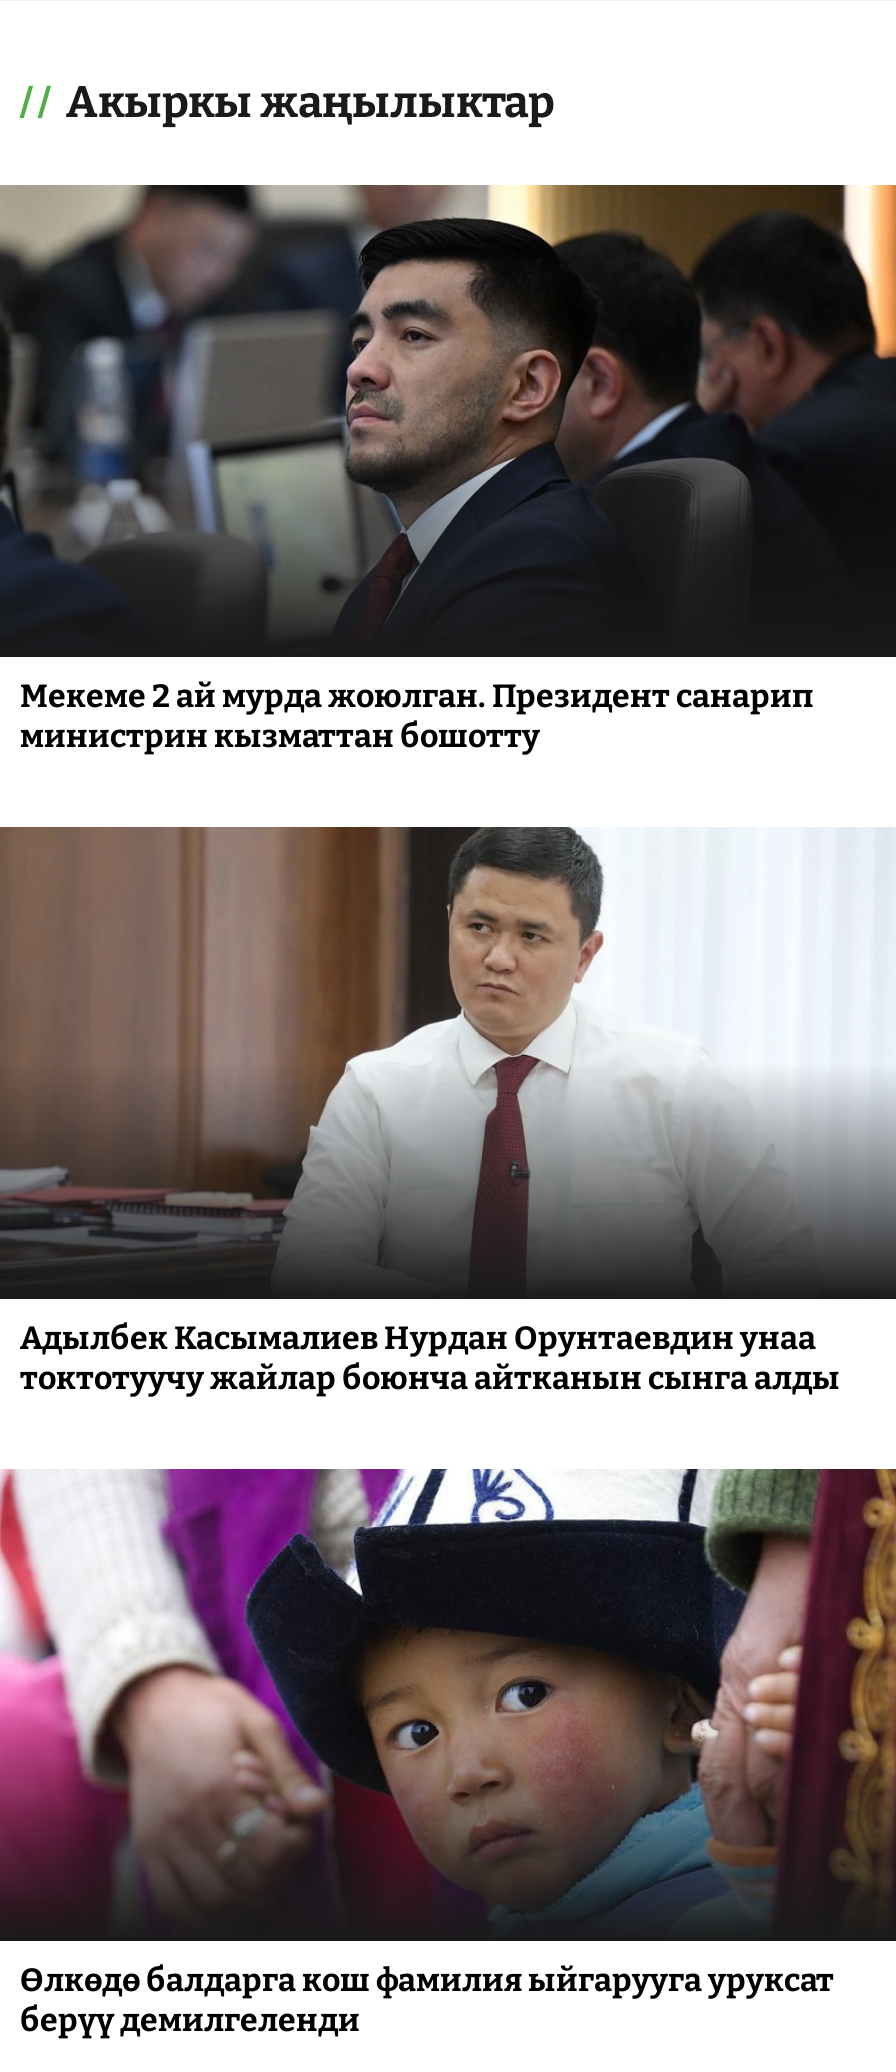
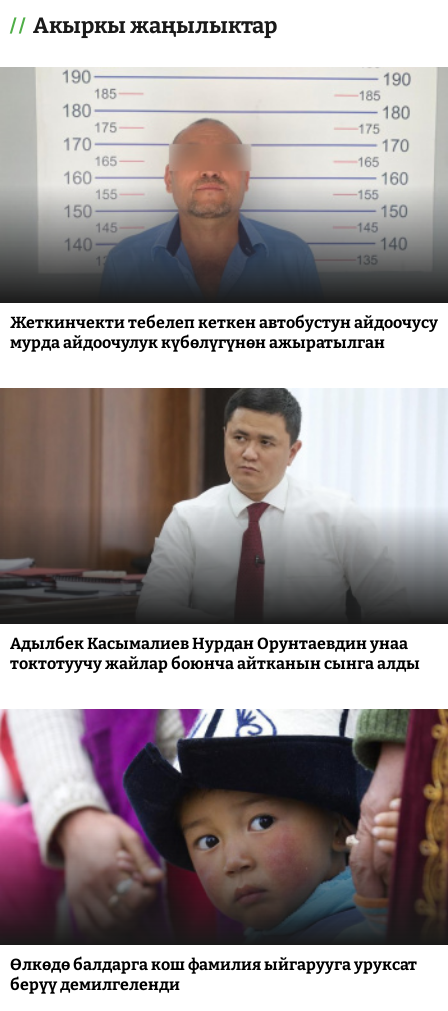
- [image]
- Мекеме 2 ай мурда жоюлган. Президент санарип
- министрин кызматтан бошотту
+ [image]
+ Жеткинчекти тебелеп кеткен автобустун айдоочусу
+ мурда айдоочулук күбөлүгүнөн ажыратылган
